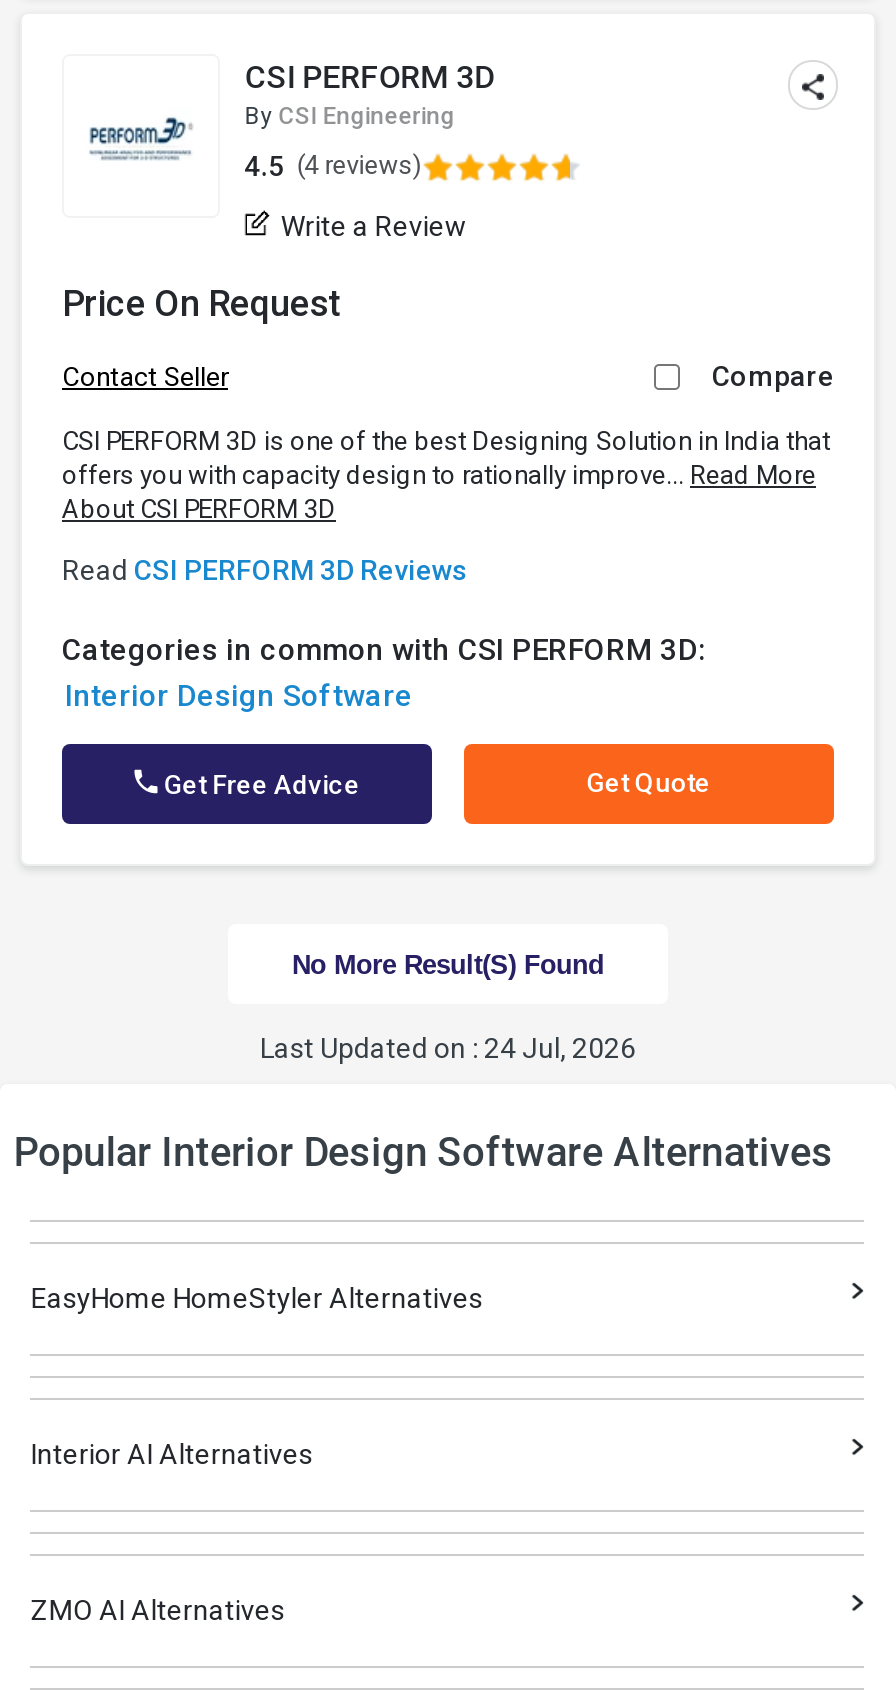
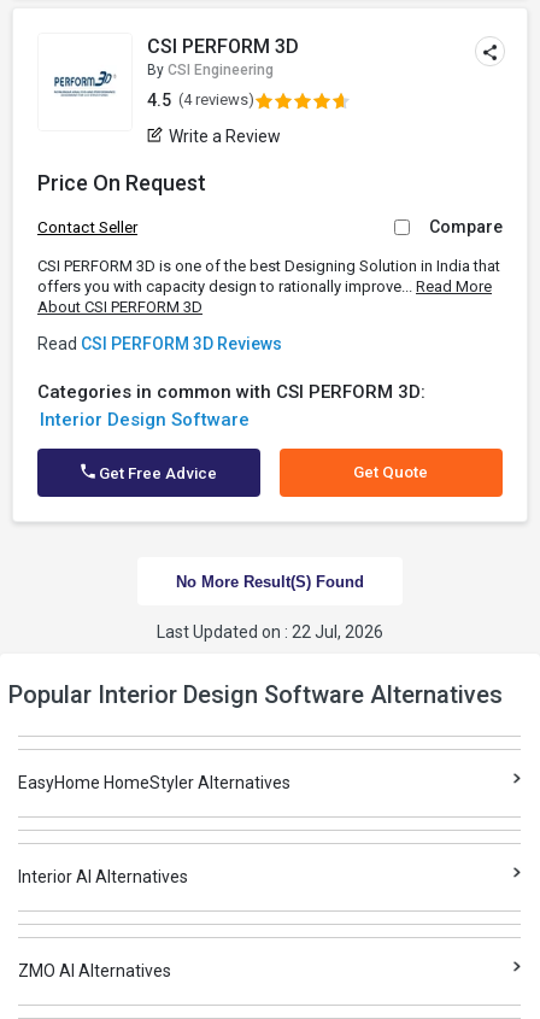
- Last Updated on : 24 Jul, 2026
+ Last Updated on : 22 Jul, 2026
